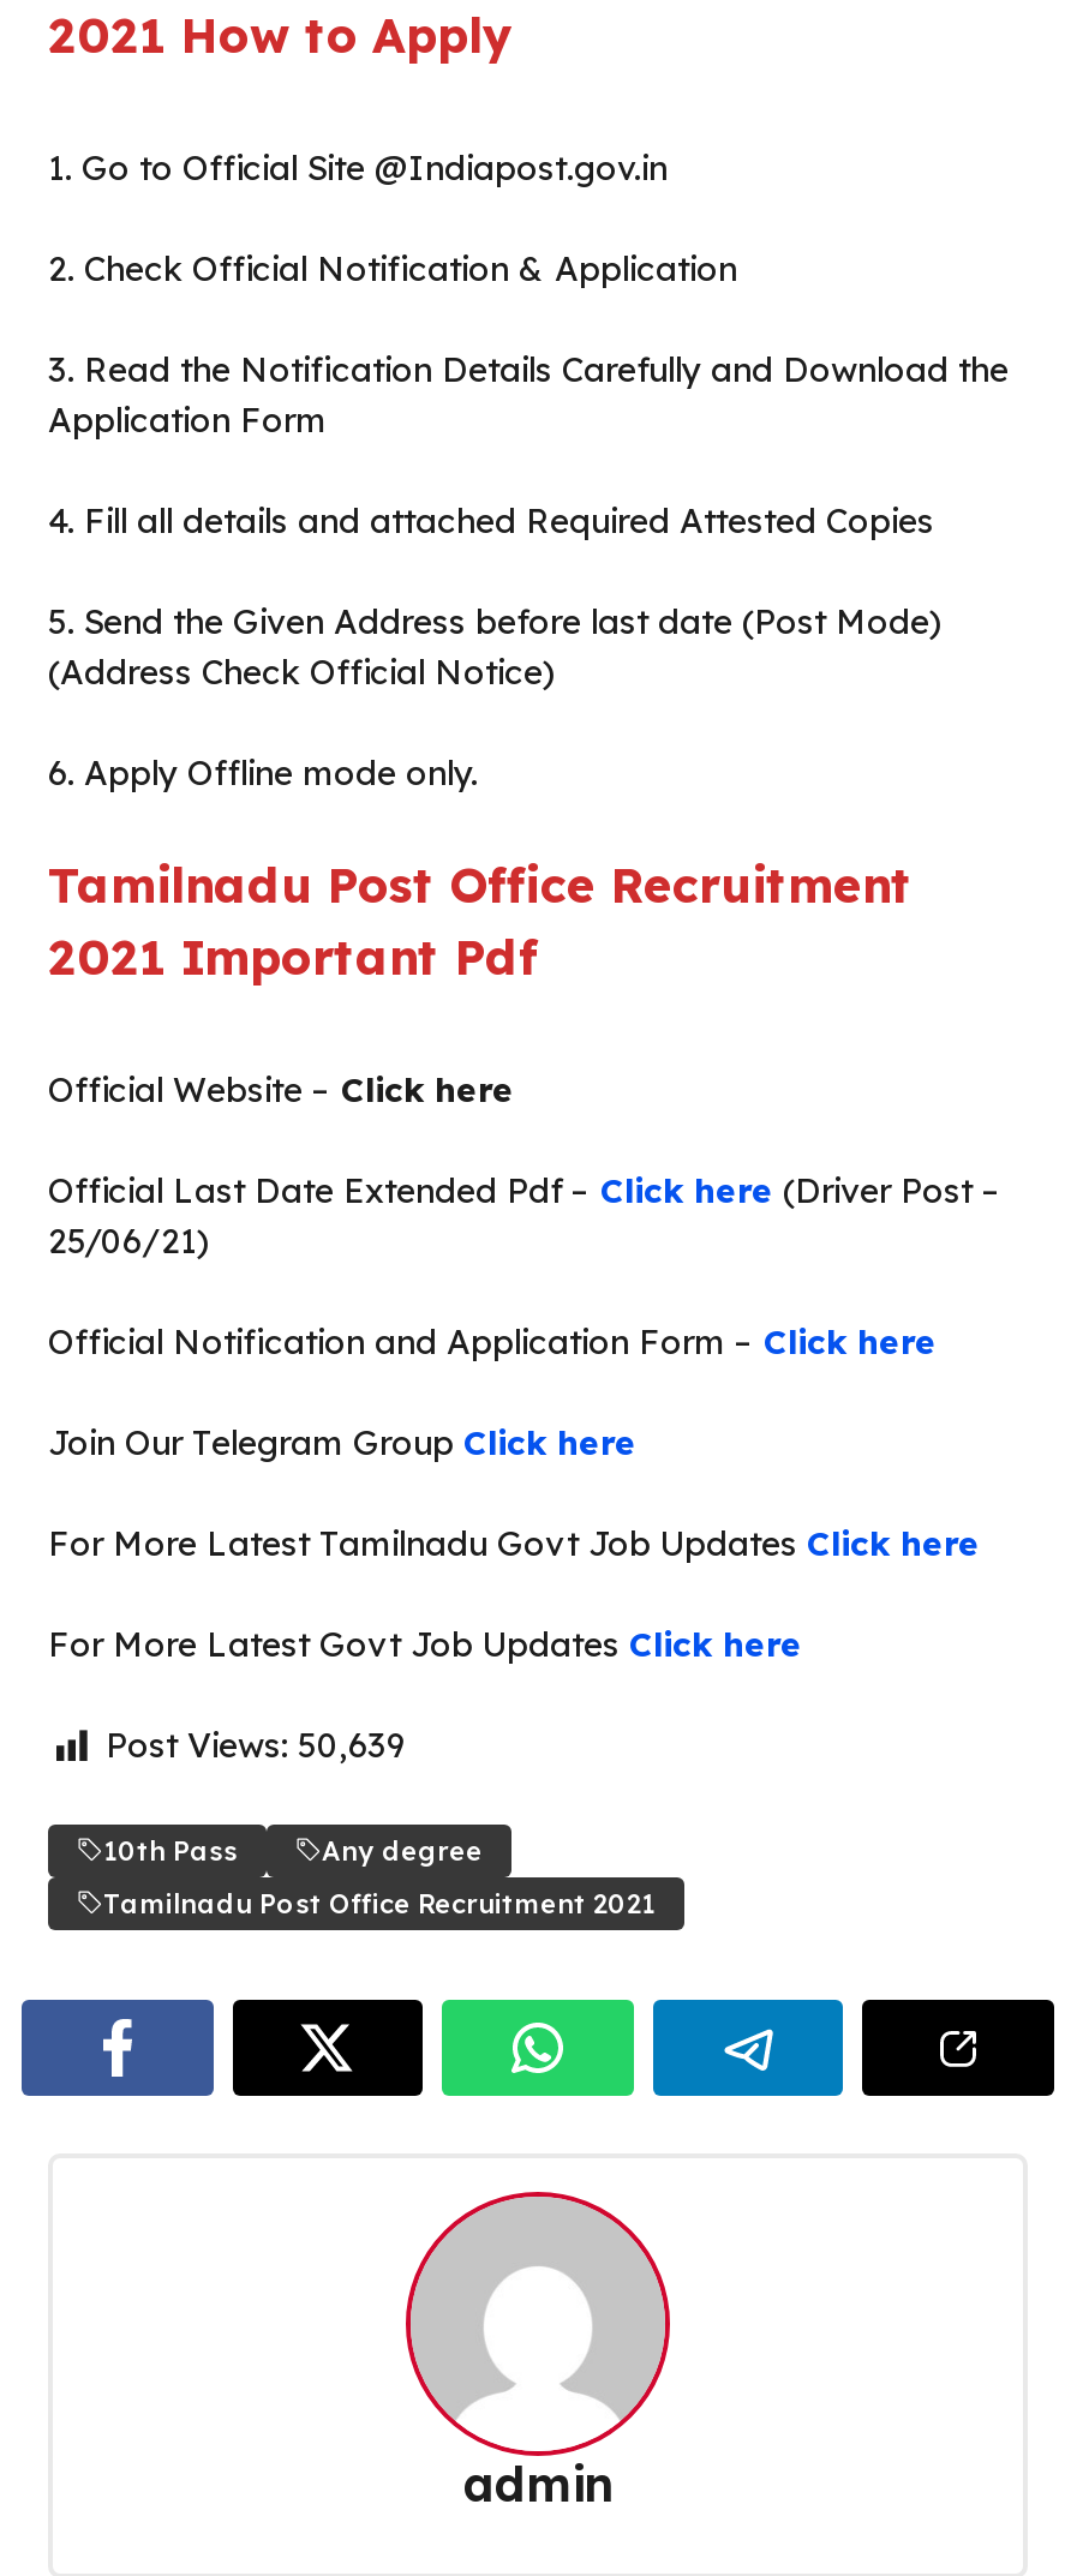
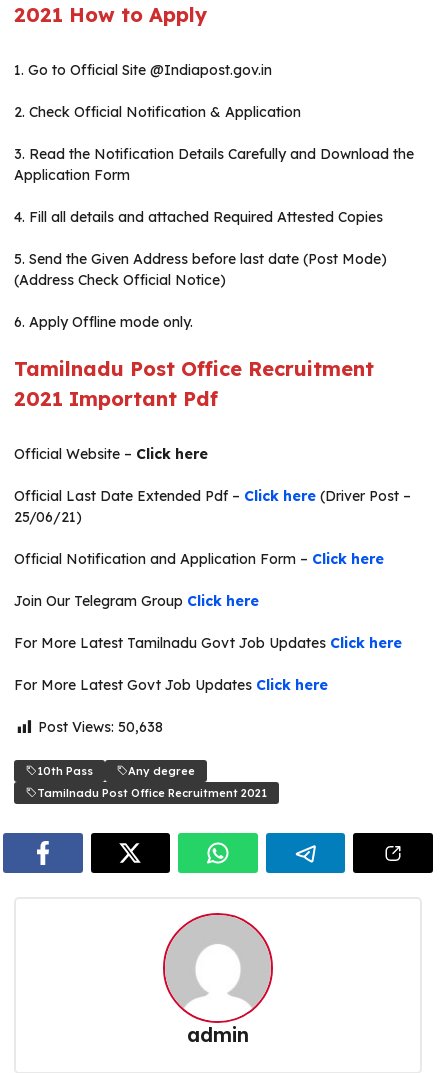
- Post Views: 50,639
+ Post Views: 50,638
